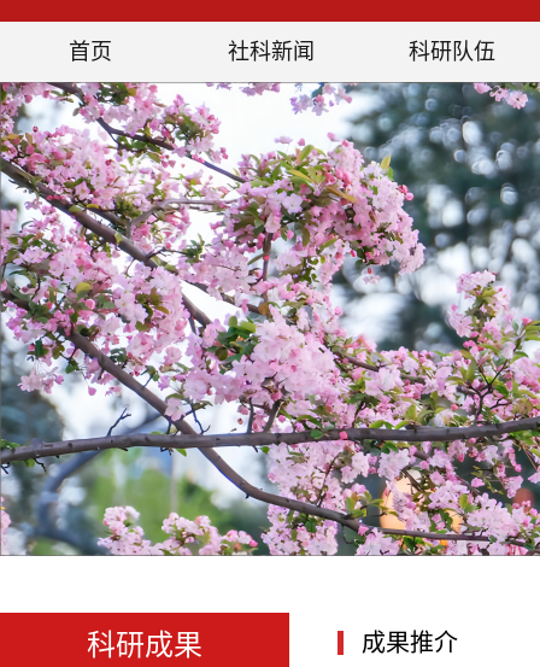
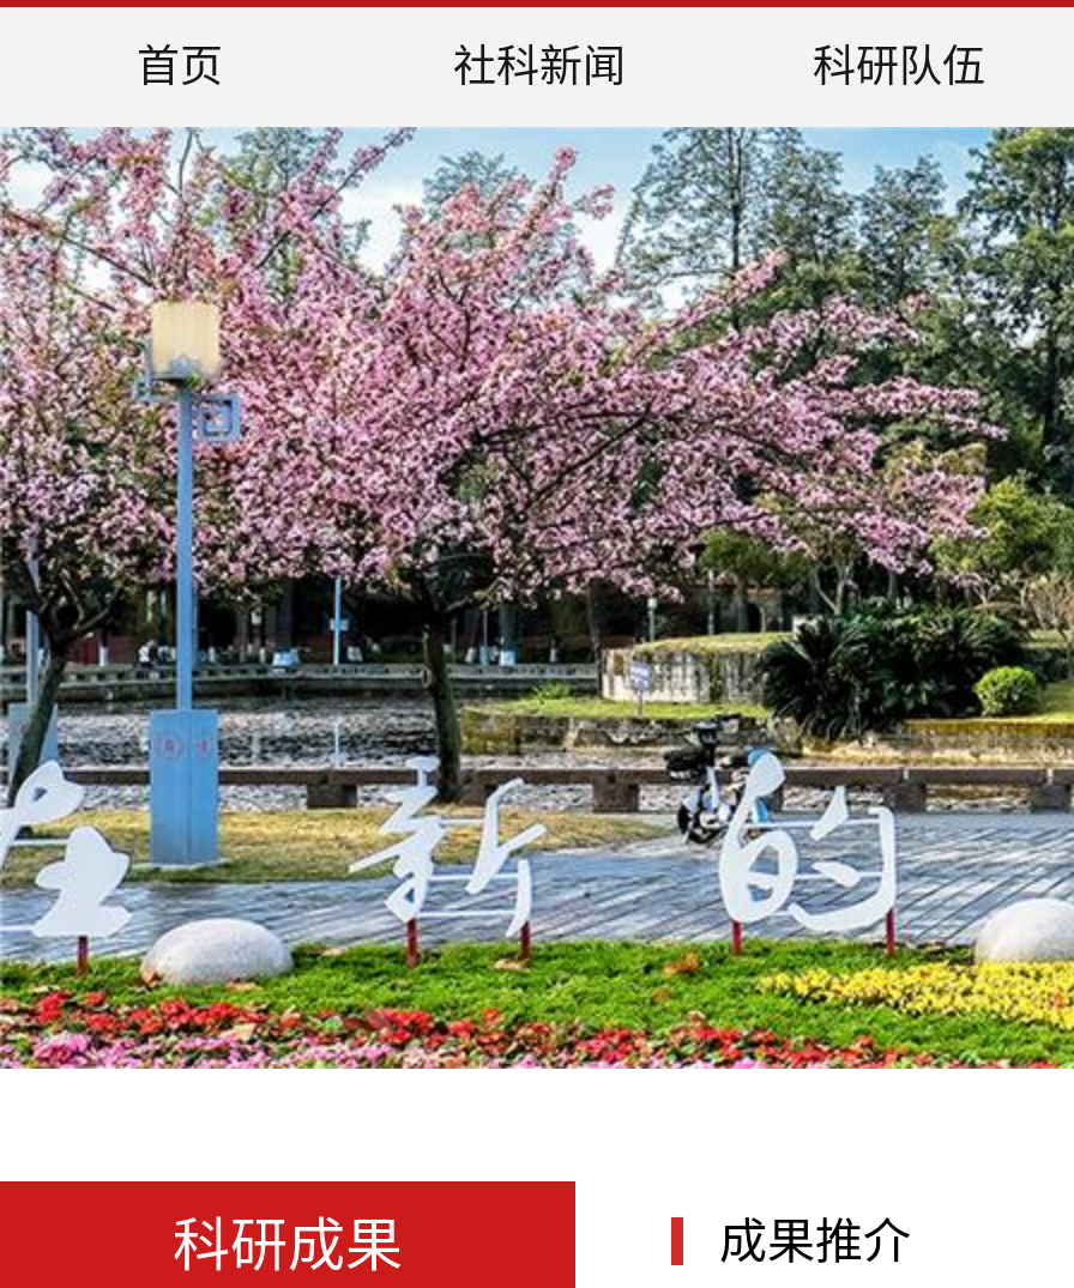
- [image]
+ [image]
